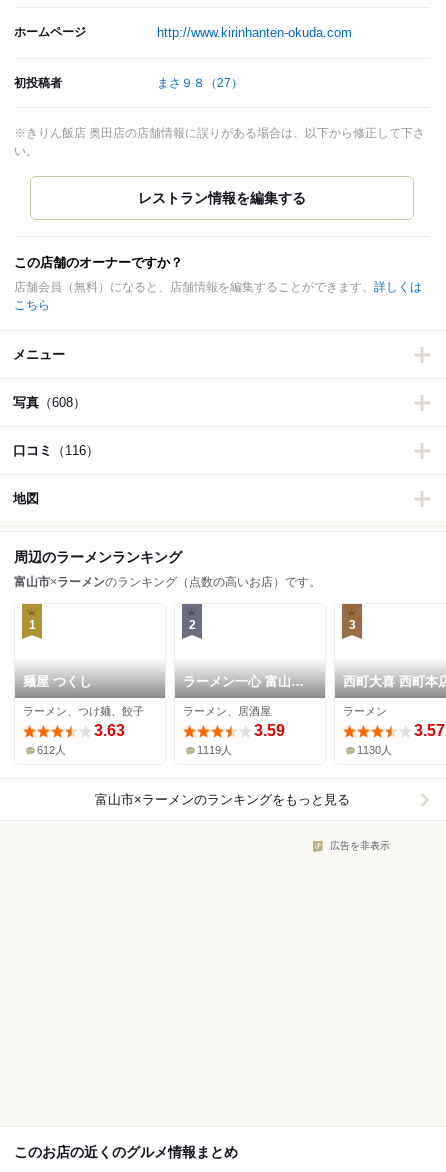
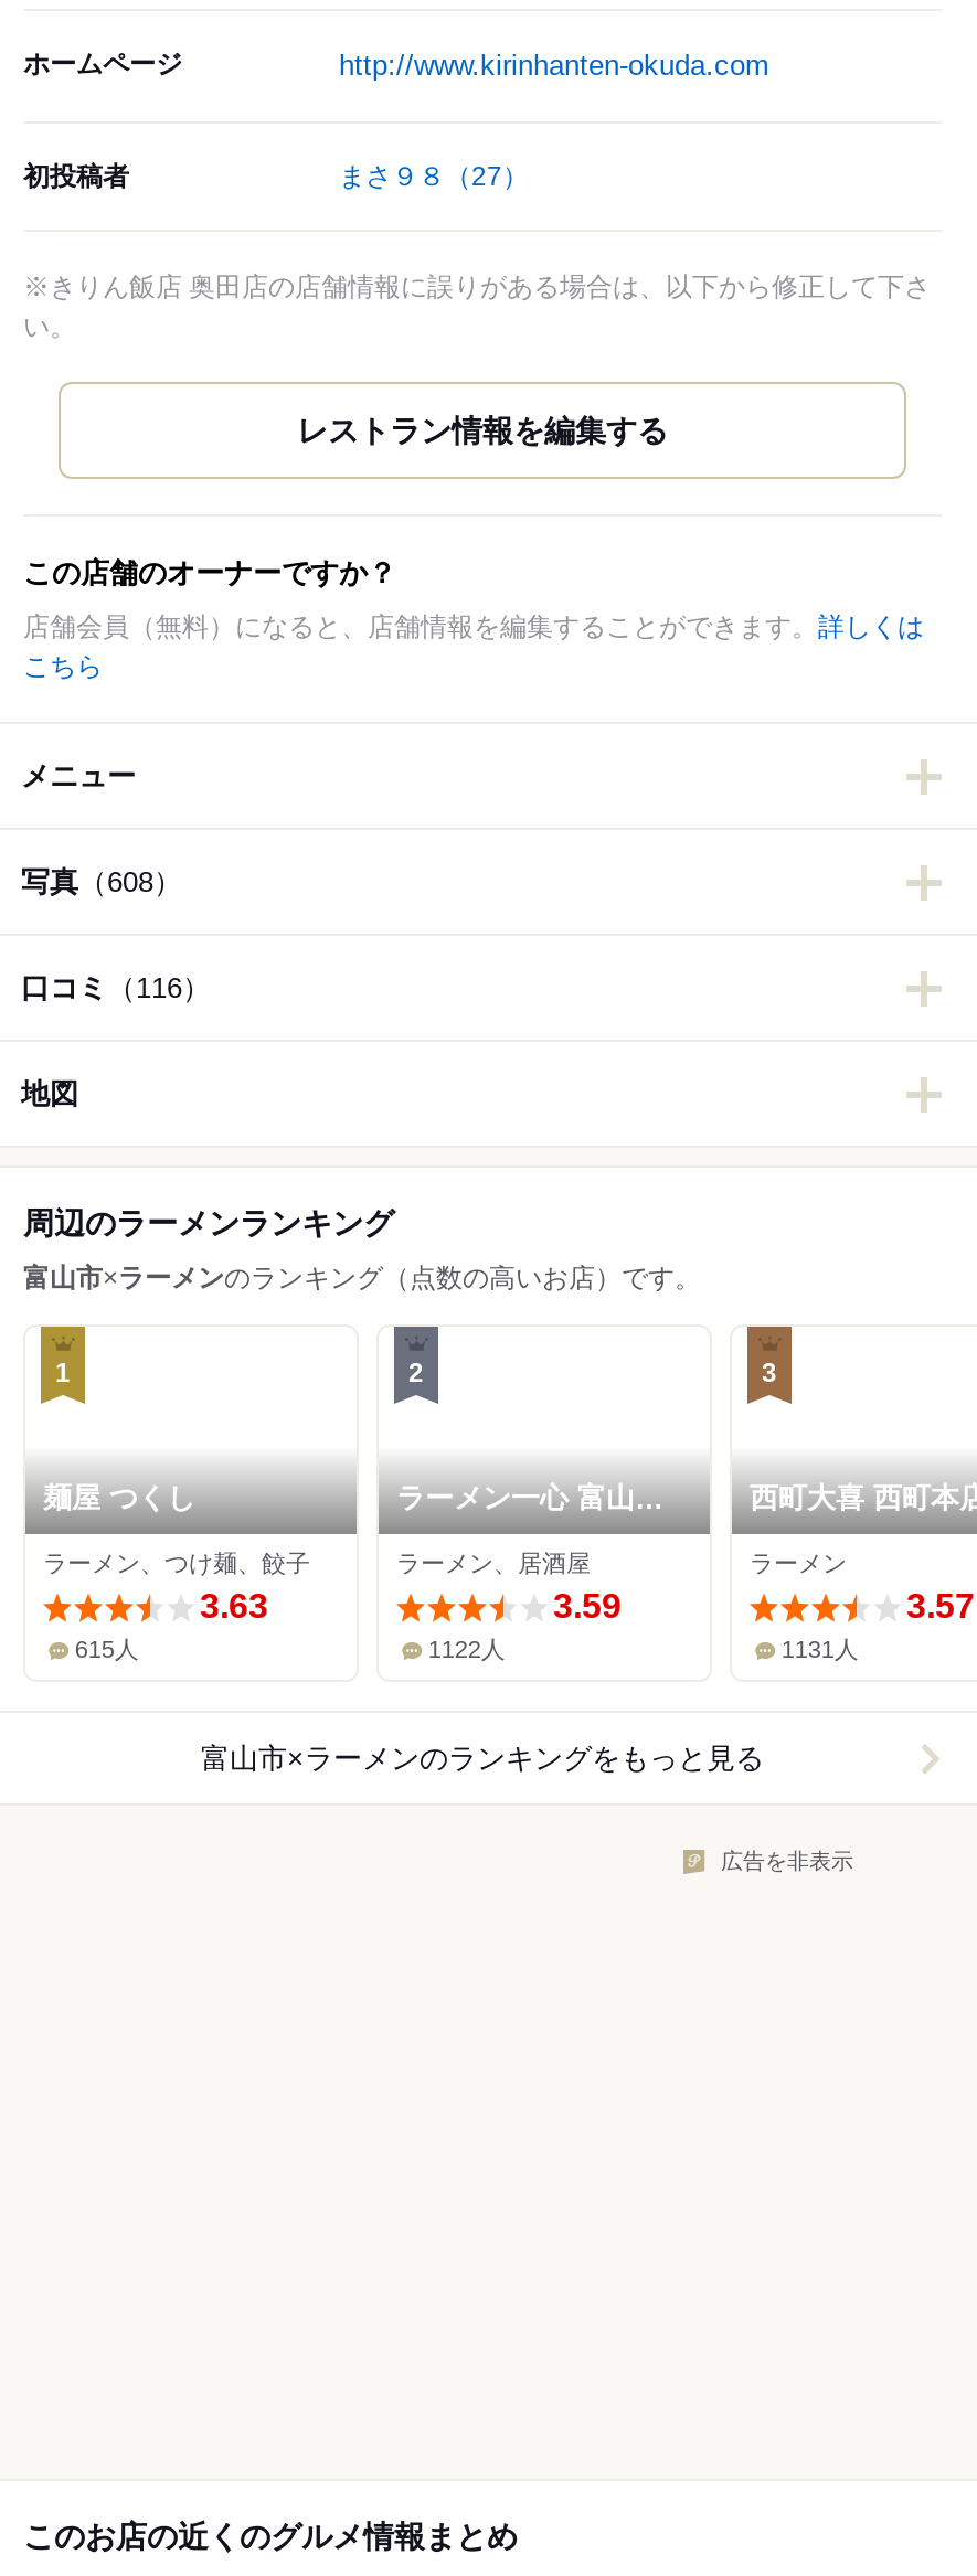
- 612人
+ 615人

- 1119人
+ 1122人

- 1130人
+ 1131人
